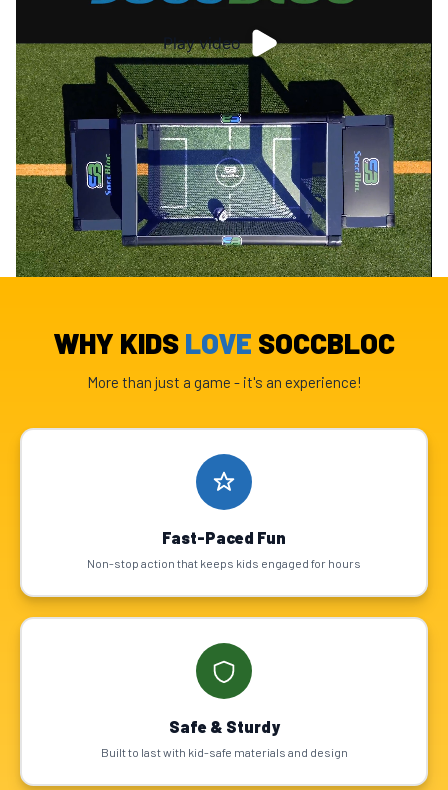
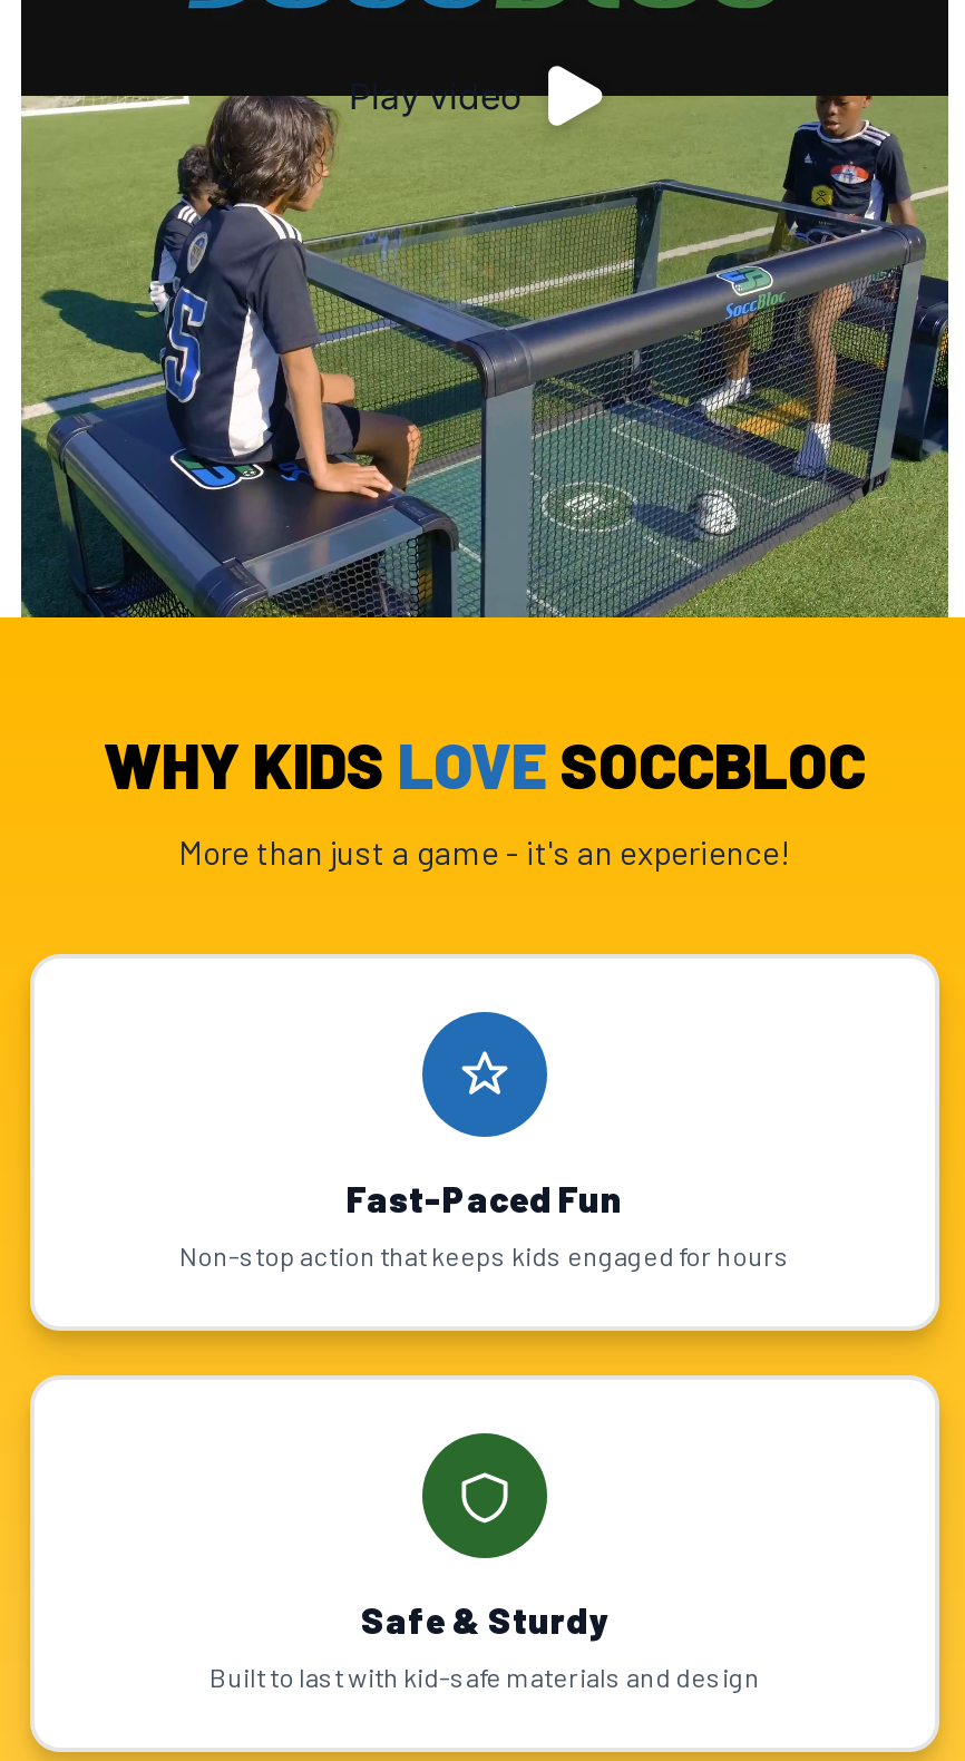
- [image]
+ [image]
